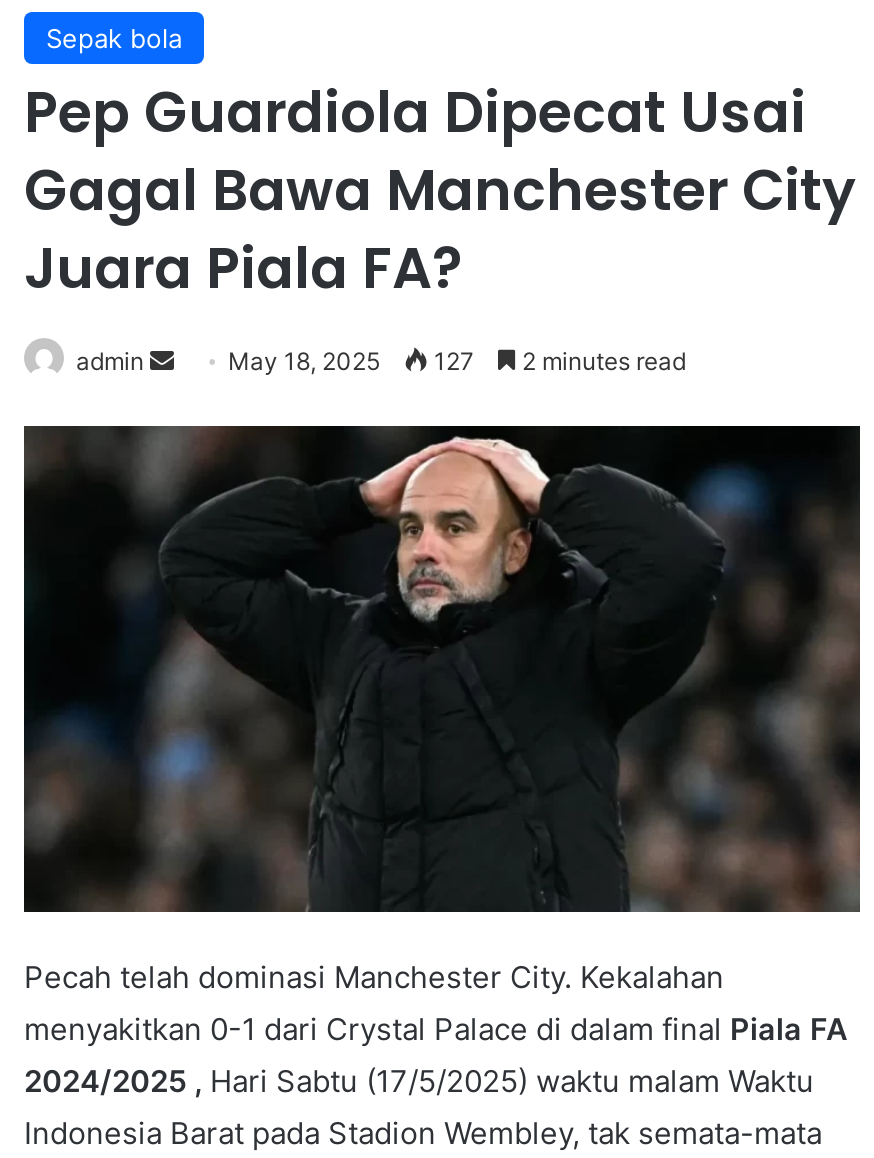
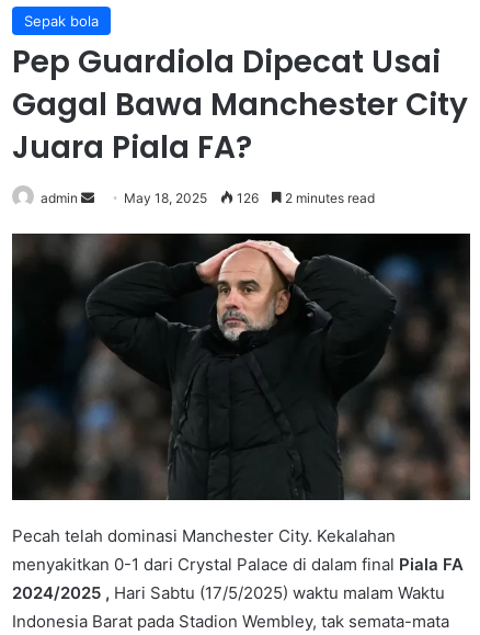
- 127
+ 126
